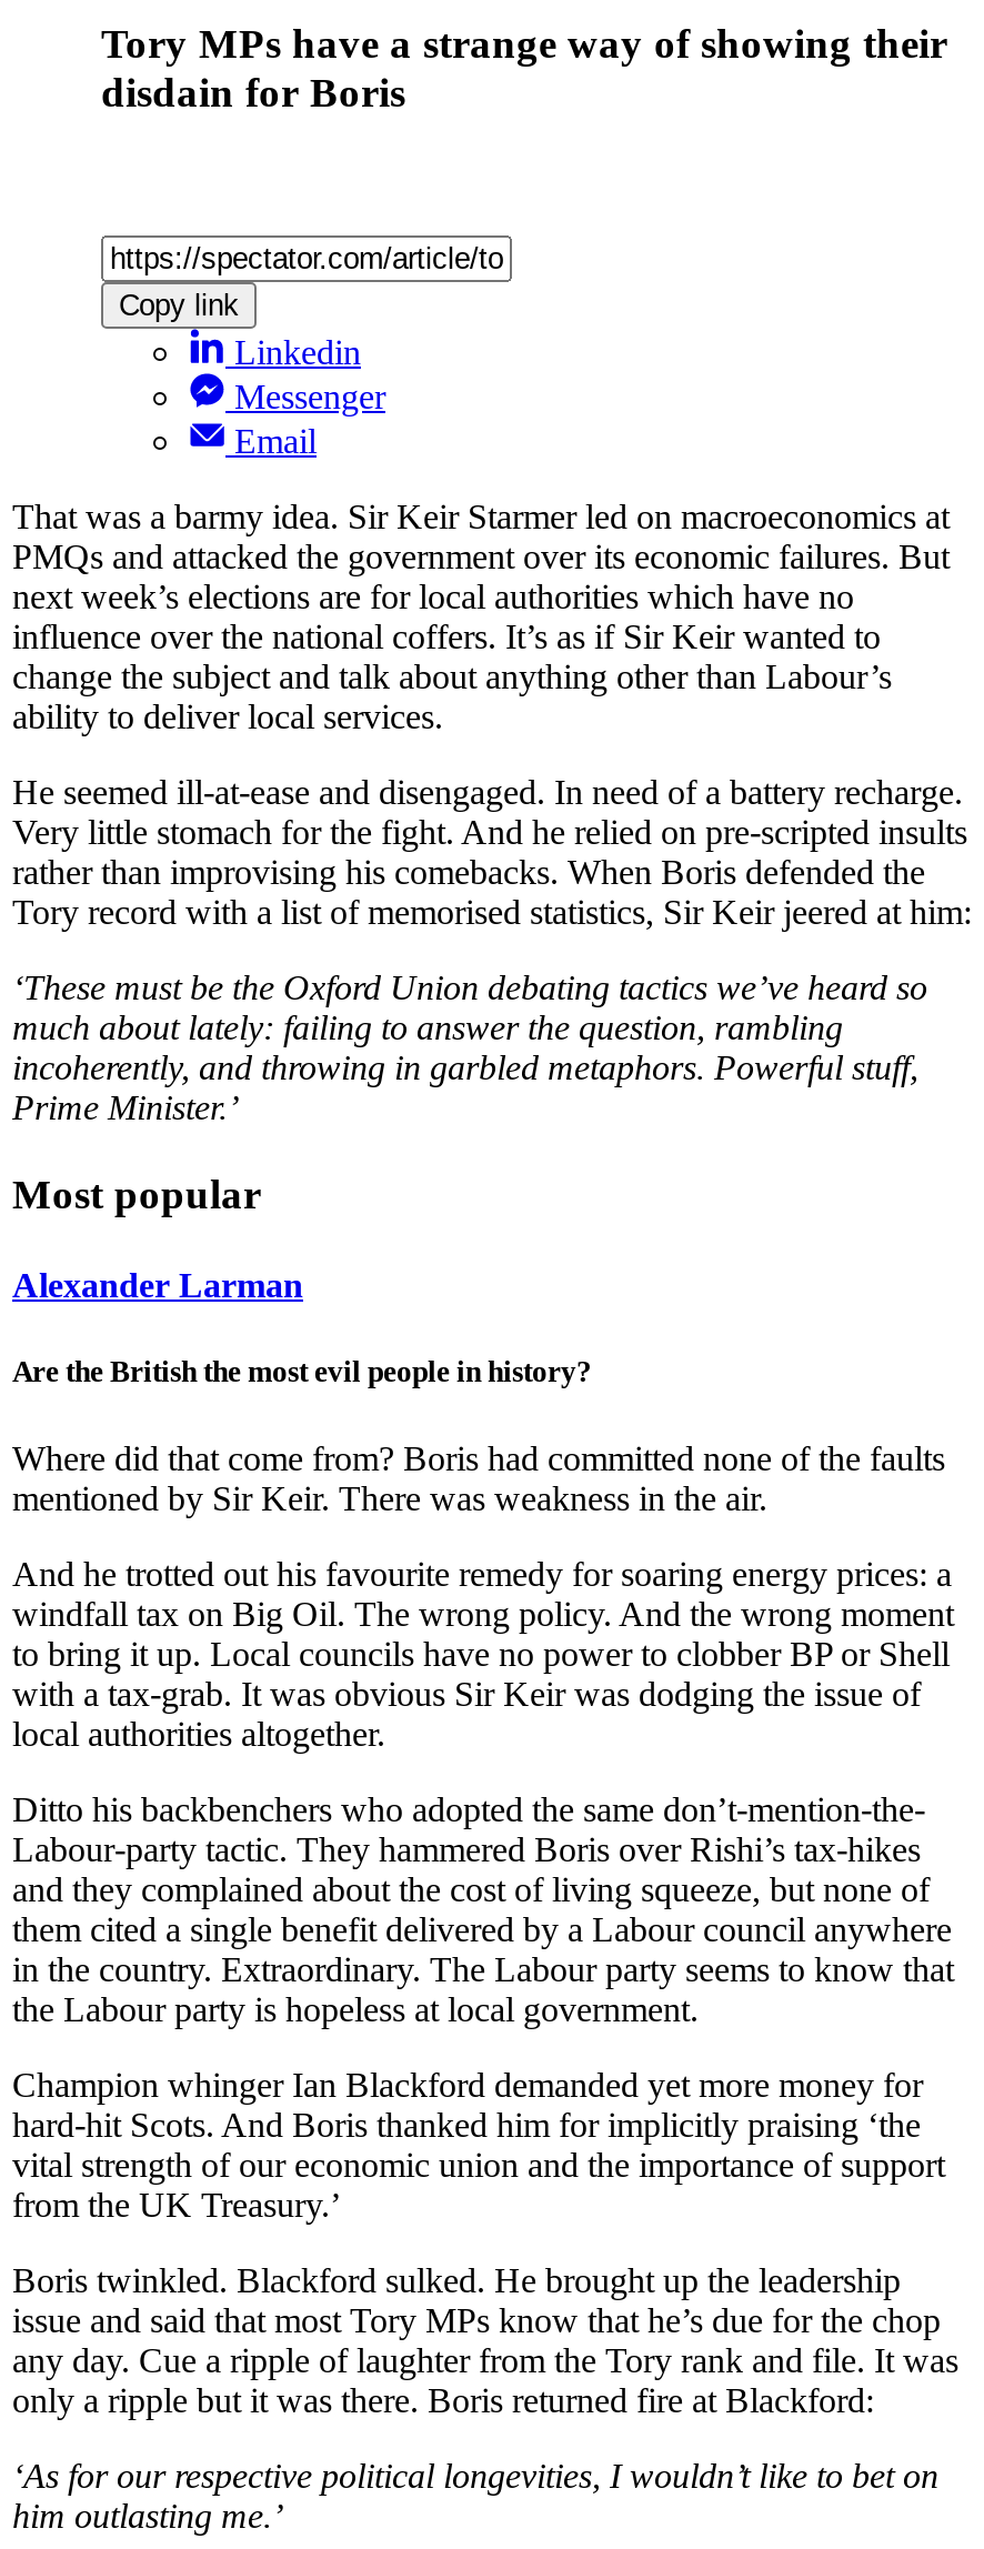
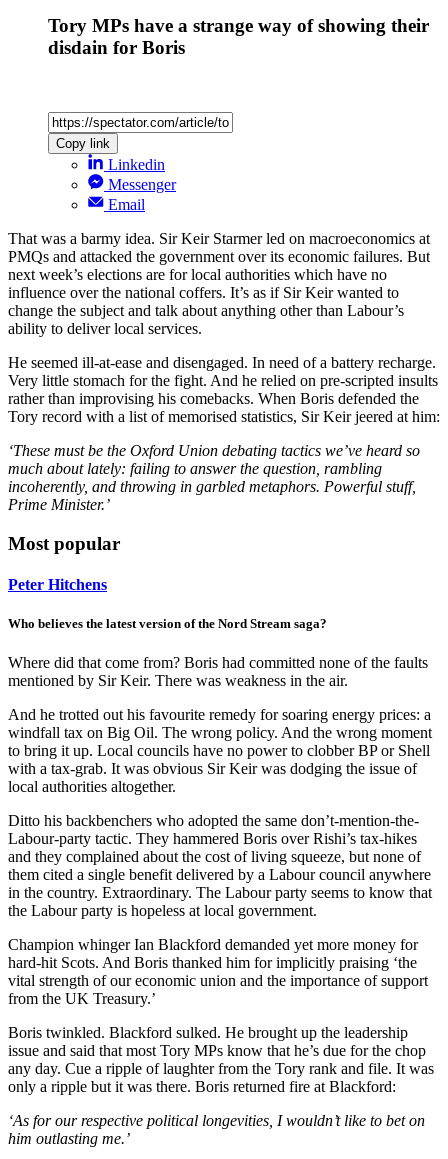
- Alexander Larman
+ Peter Hitchens

- Are the British the most evil people in history?
+ Who believes the latest version of the Nord Stream saga?
